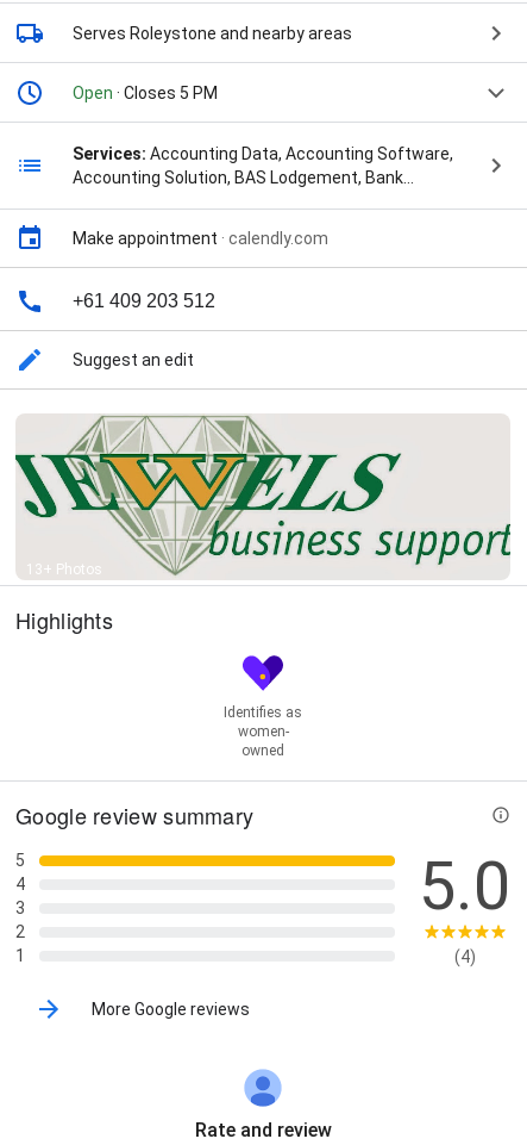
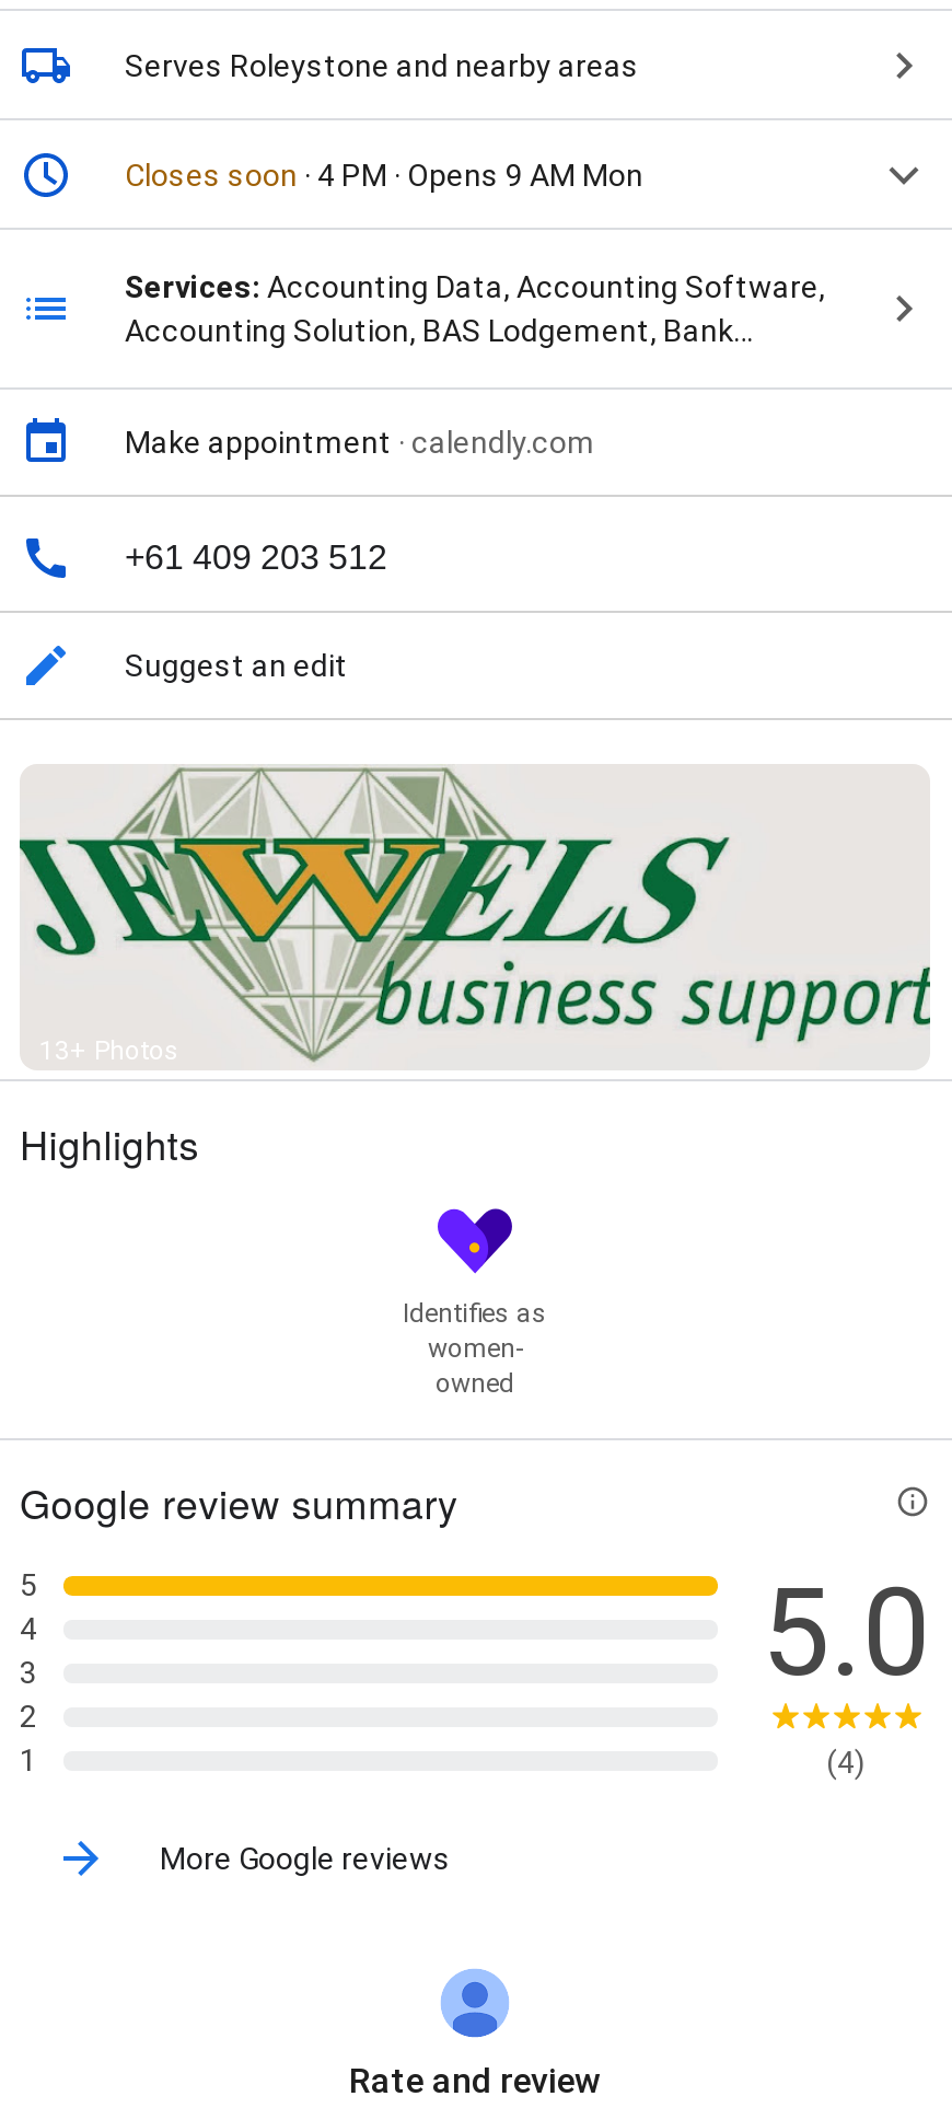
- Open · Closes 5 PM
+ Closes soon · 4 PM · Opens 9 AM Mon
